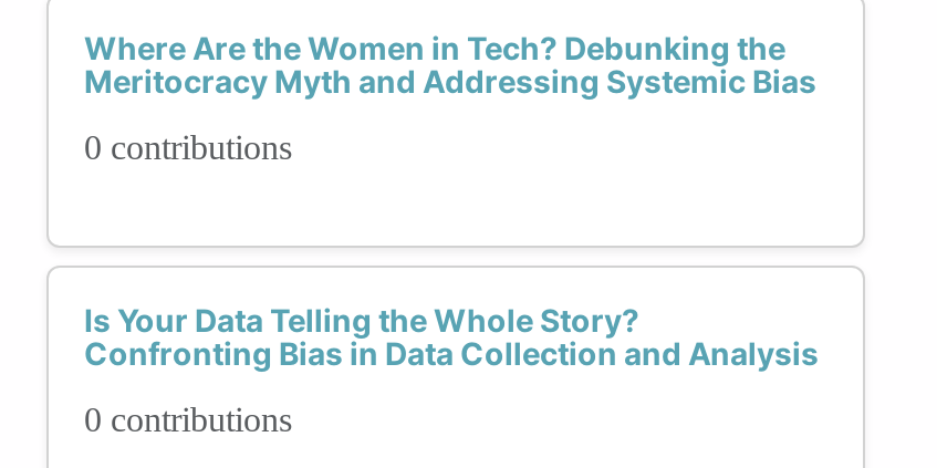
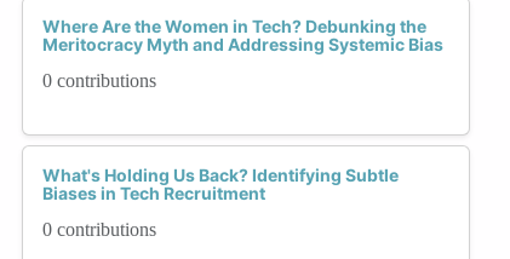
- Is Your Data Telling the Whole Story?
- Confronting Bias in Data Collection and Analysis
+ What's Holding Us Back? Identifying Subtle
+ Biases in Tech Recruitment
